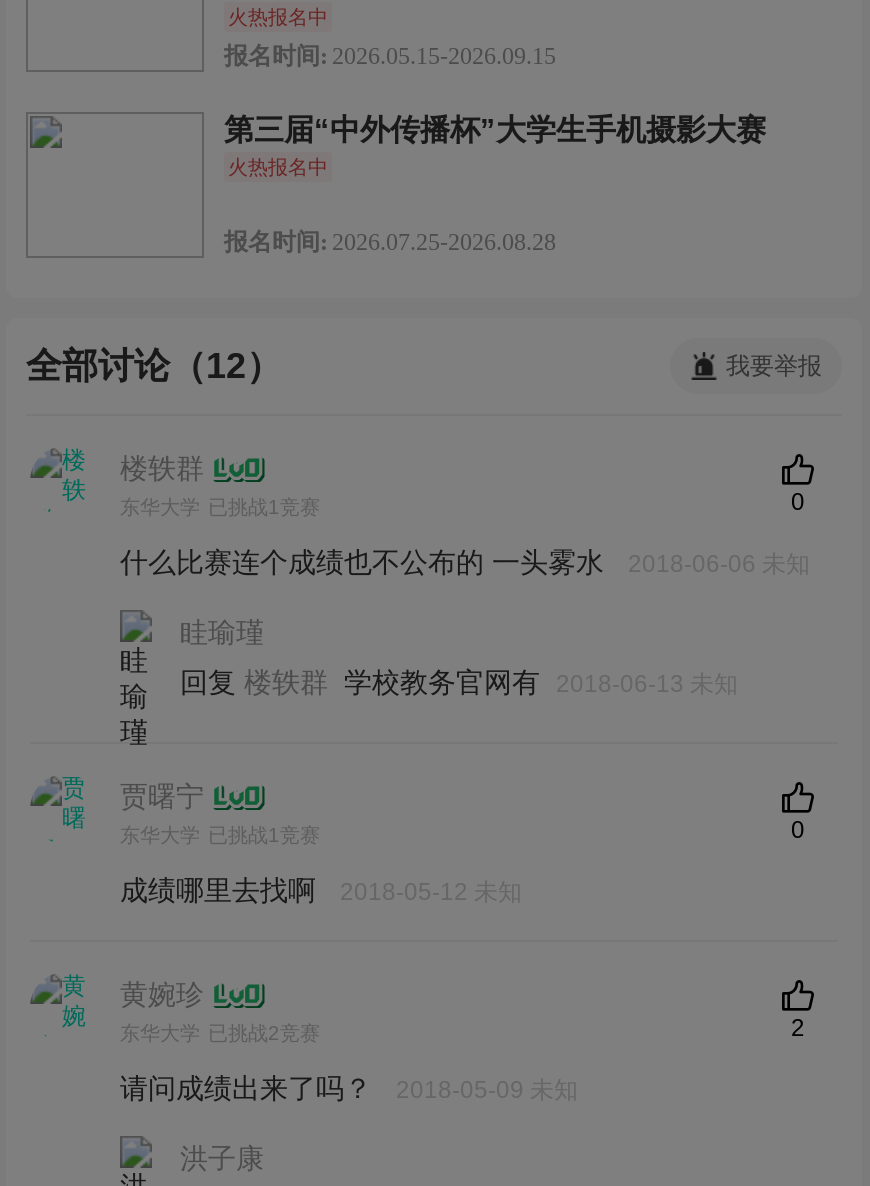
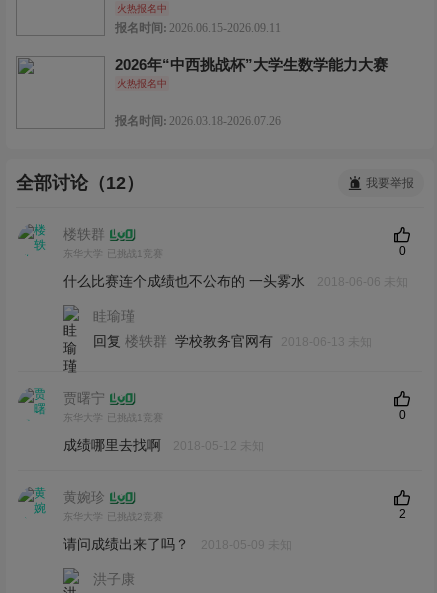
- 报名时间: 2026.05.15-2026.09.15
+ 报名时间: 2026.06.15-2026.09.11

- 第三届“中外传播杯”大学生手机摄影大赛
+ 2026年“中西挑战杯”大学生数学能力大赛

- 报名时间: 2026.07.25-2026.08.28
+ 报名时间: 2026.03.18-2026.07.26
